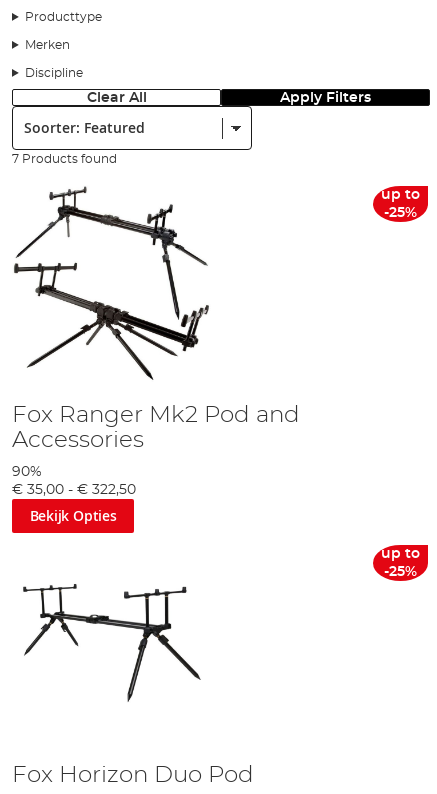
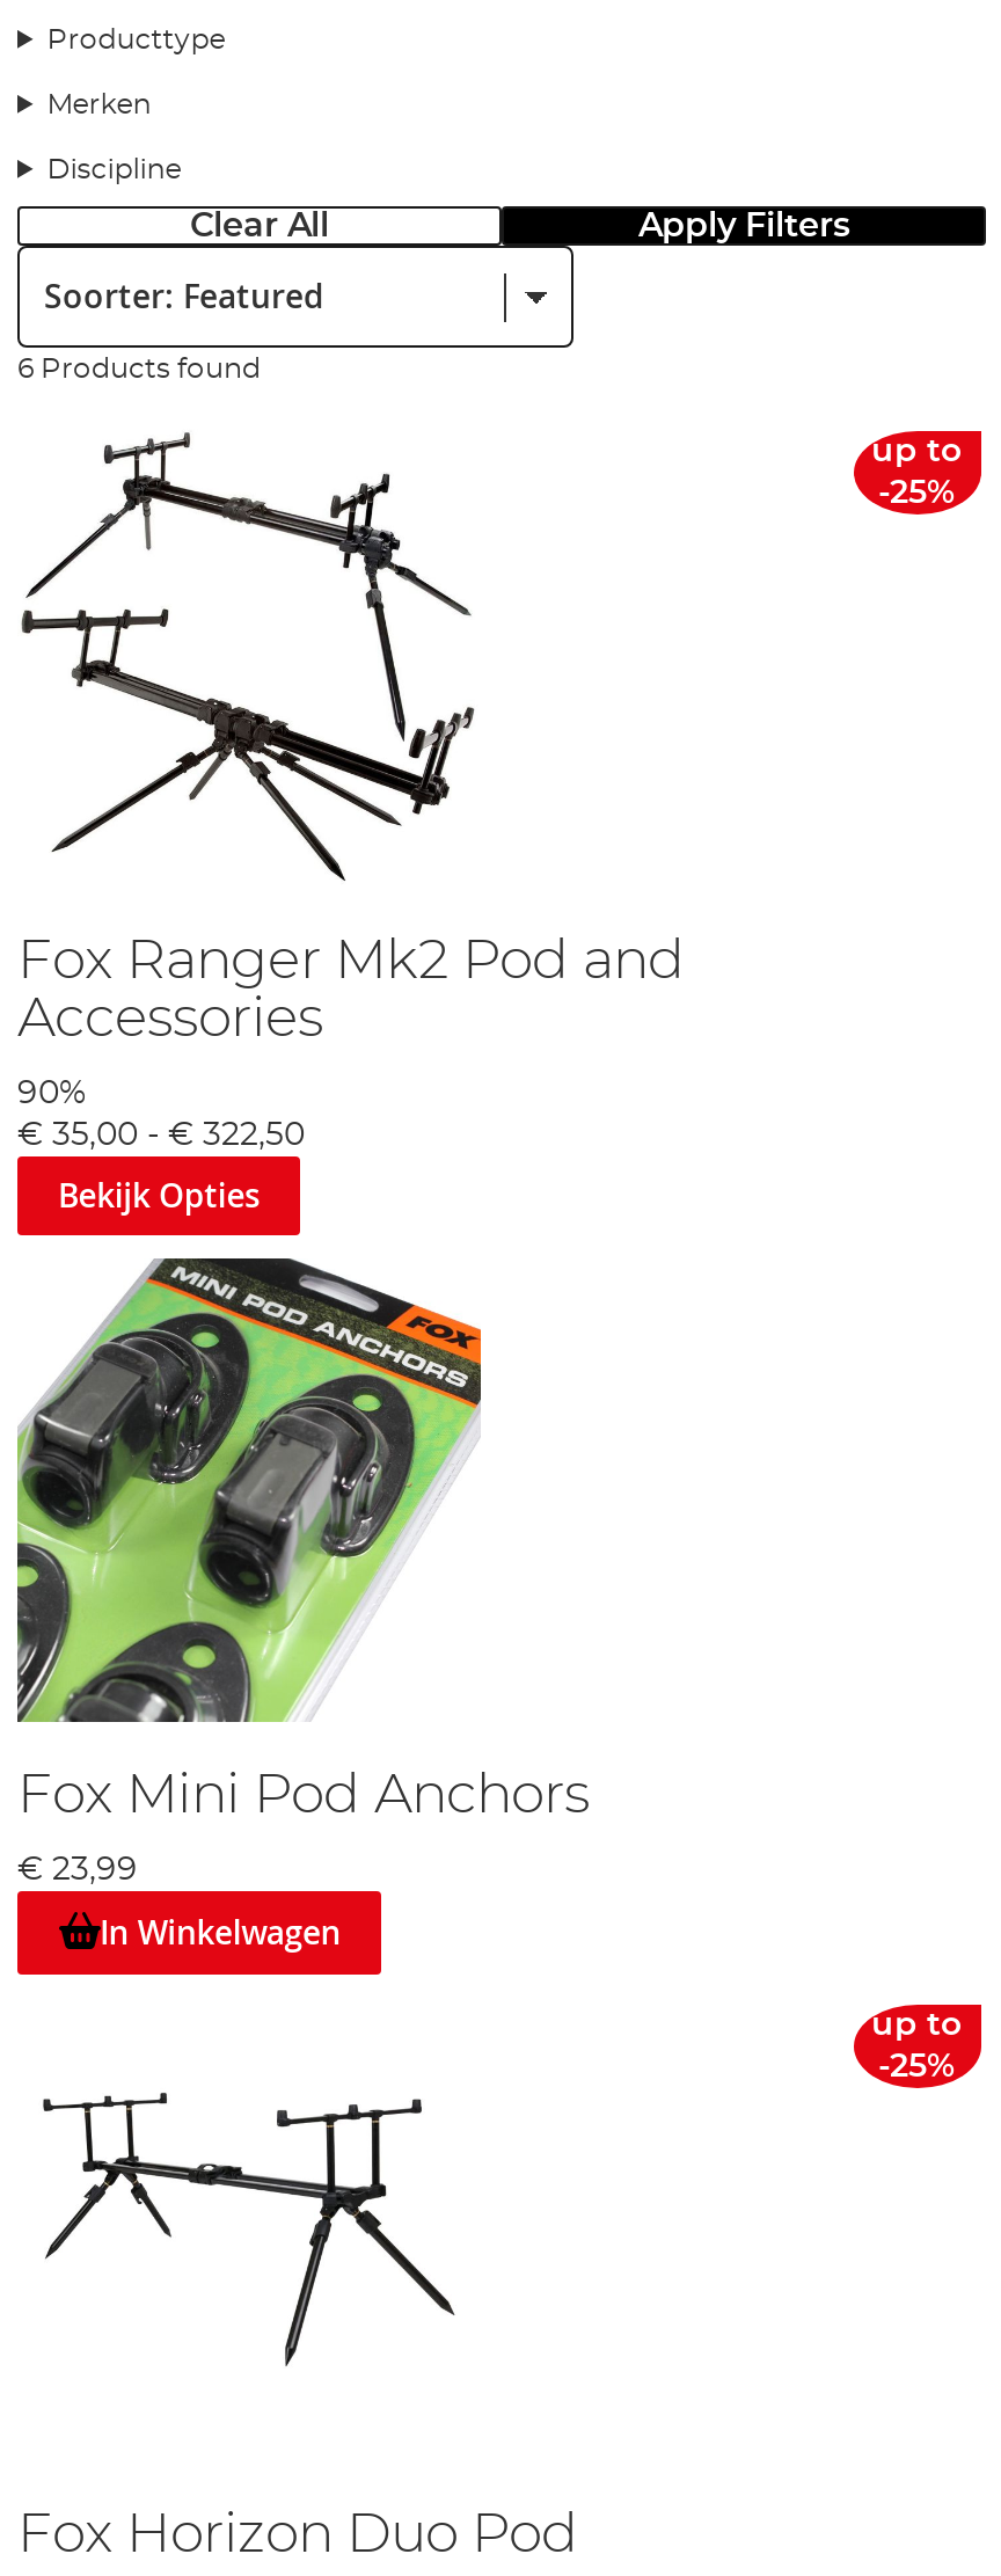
- 7 Products found
+ 6 Products found

+ [image]
+ Fox Mini Pod Anchors
+ € 23,99
+ In Winkelwagen
